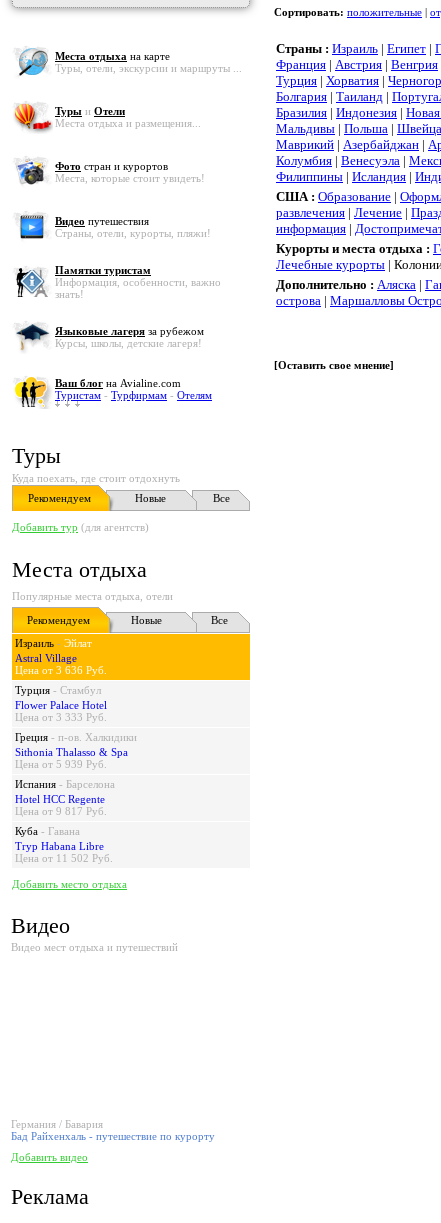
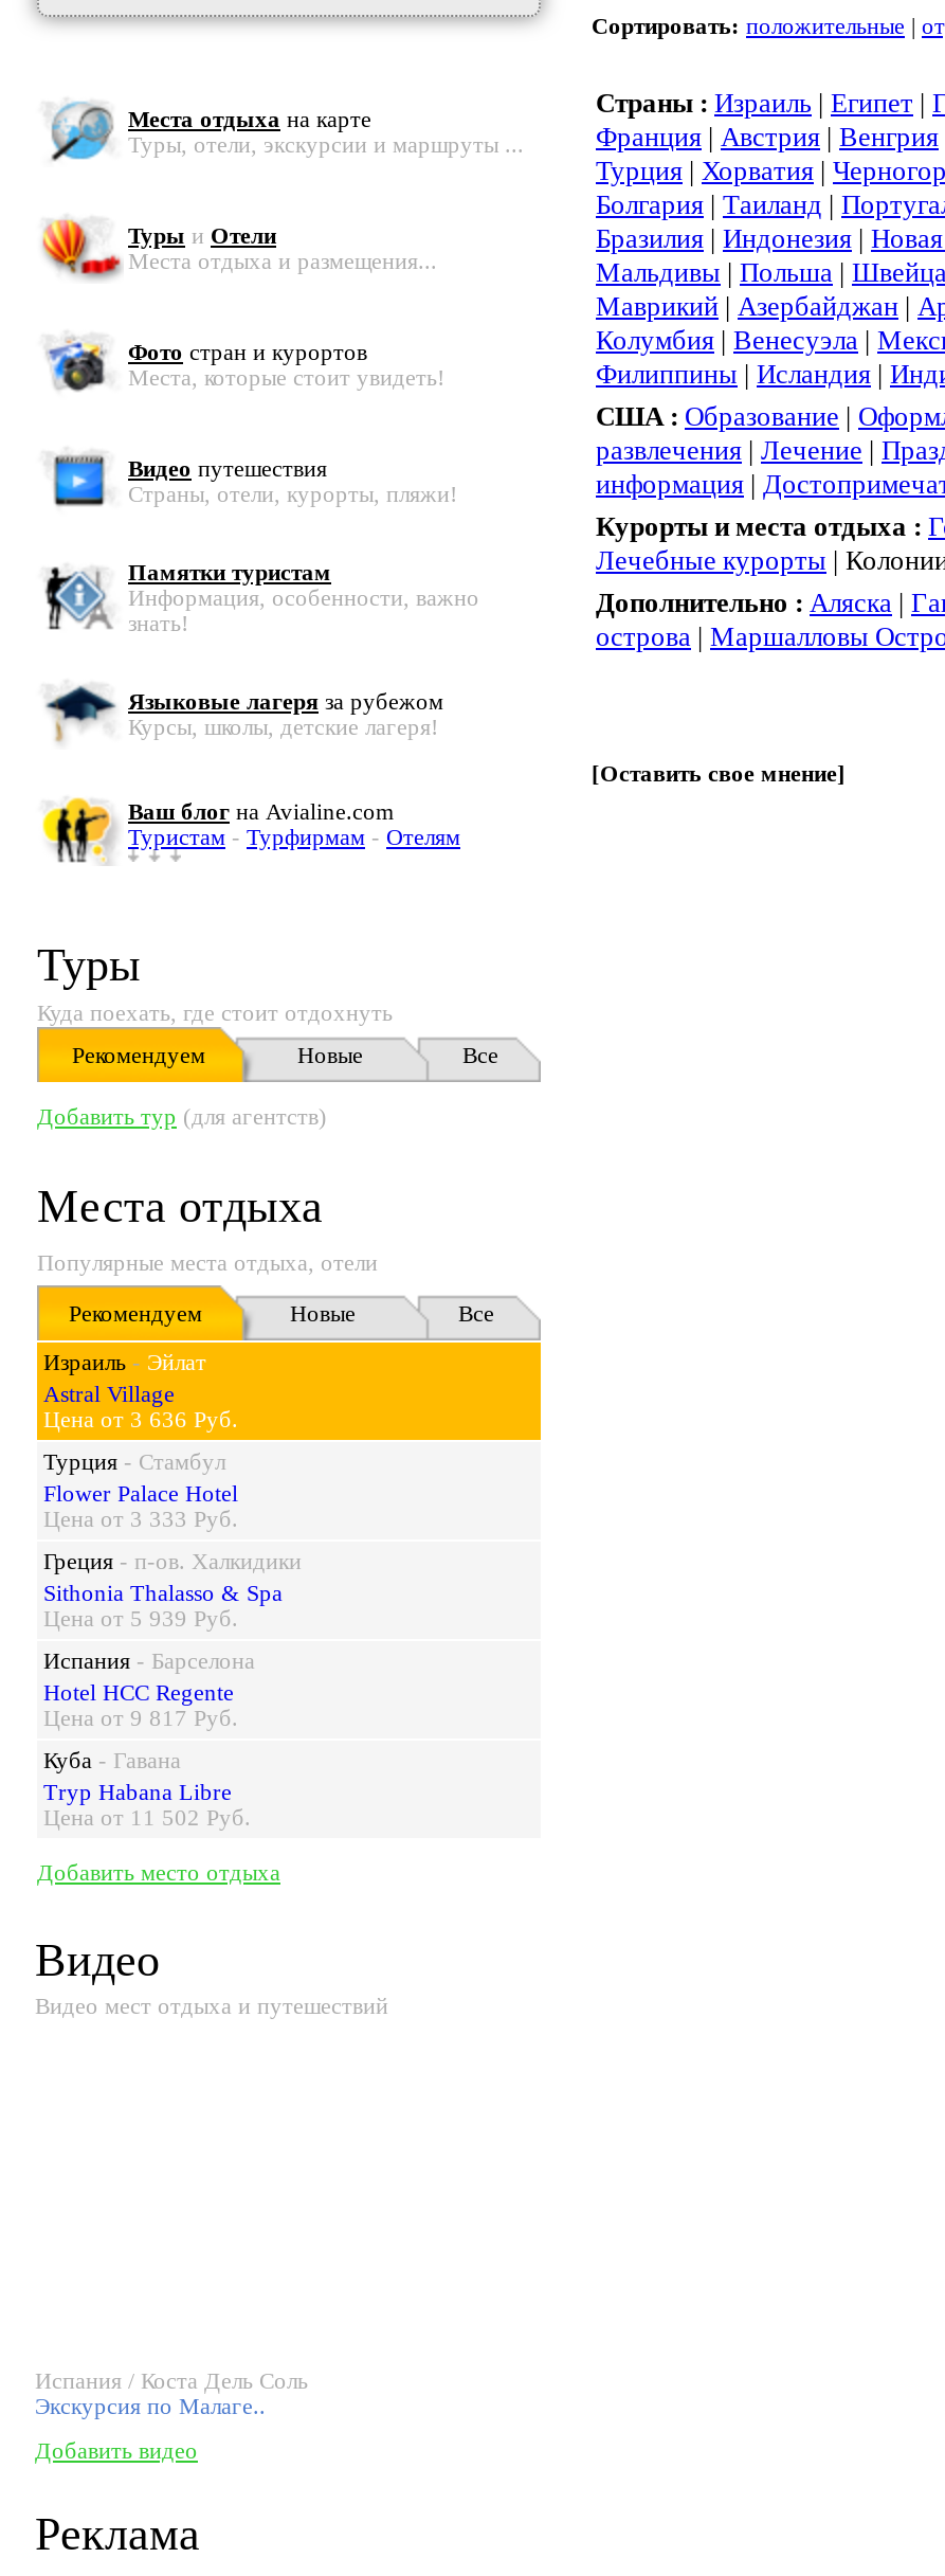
- Германия / Бавария
- Бад Райхенхаль - путешествие по курорту
+ Испания / Коста Дель Соль
+ Экскурсия по Малаге..
